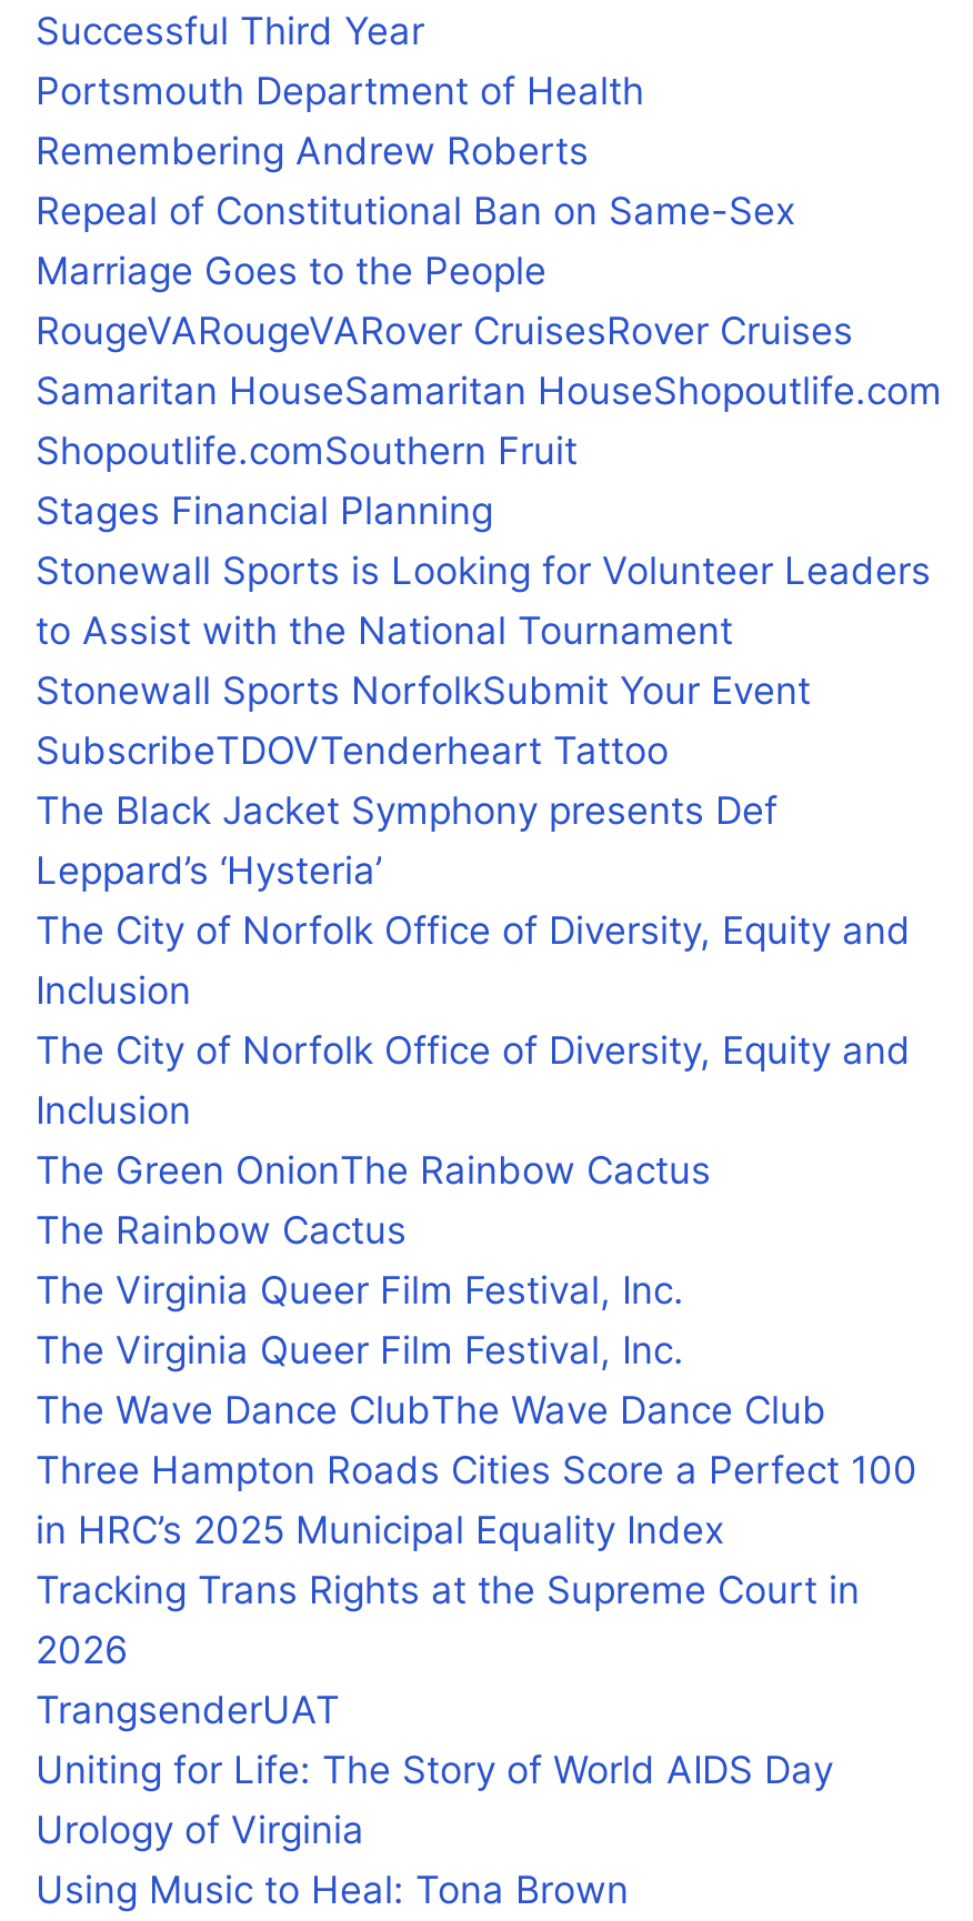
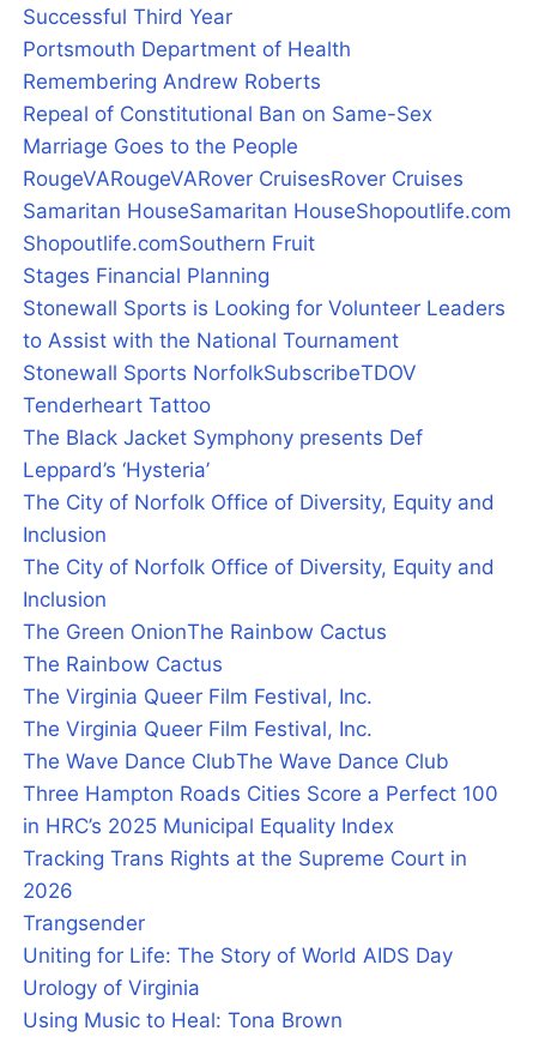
- Stonewall Sports NorfolkSubmit Your Event
- SubscribeTDOVTenderheart Tattoo
+ Stonewall Sports NorfolkSubscribeTDOV
+ Tenderheart Tattoo

- TrangsenderUAT
+ Trangsender
